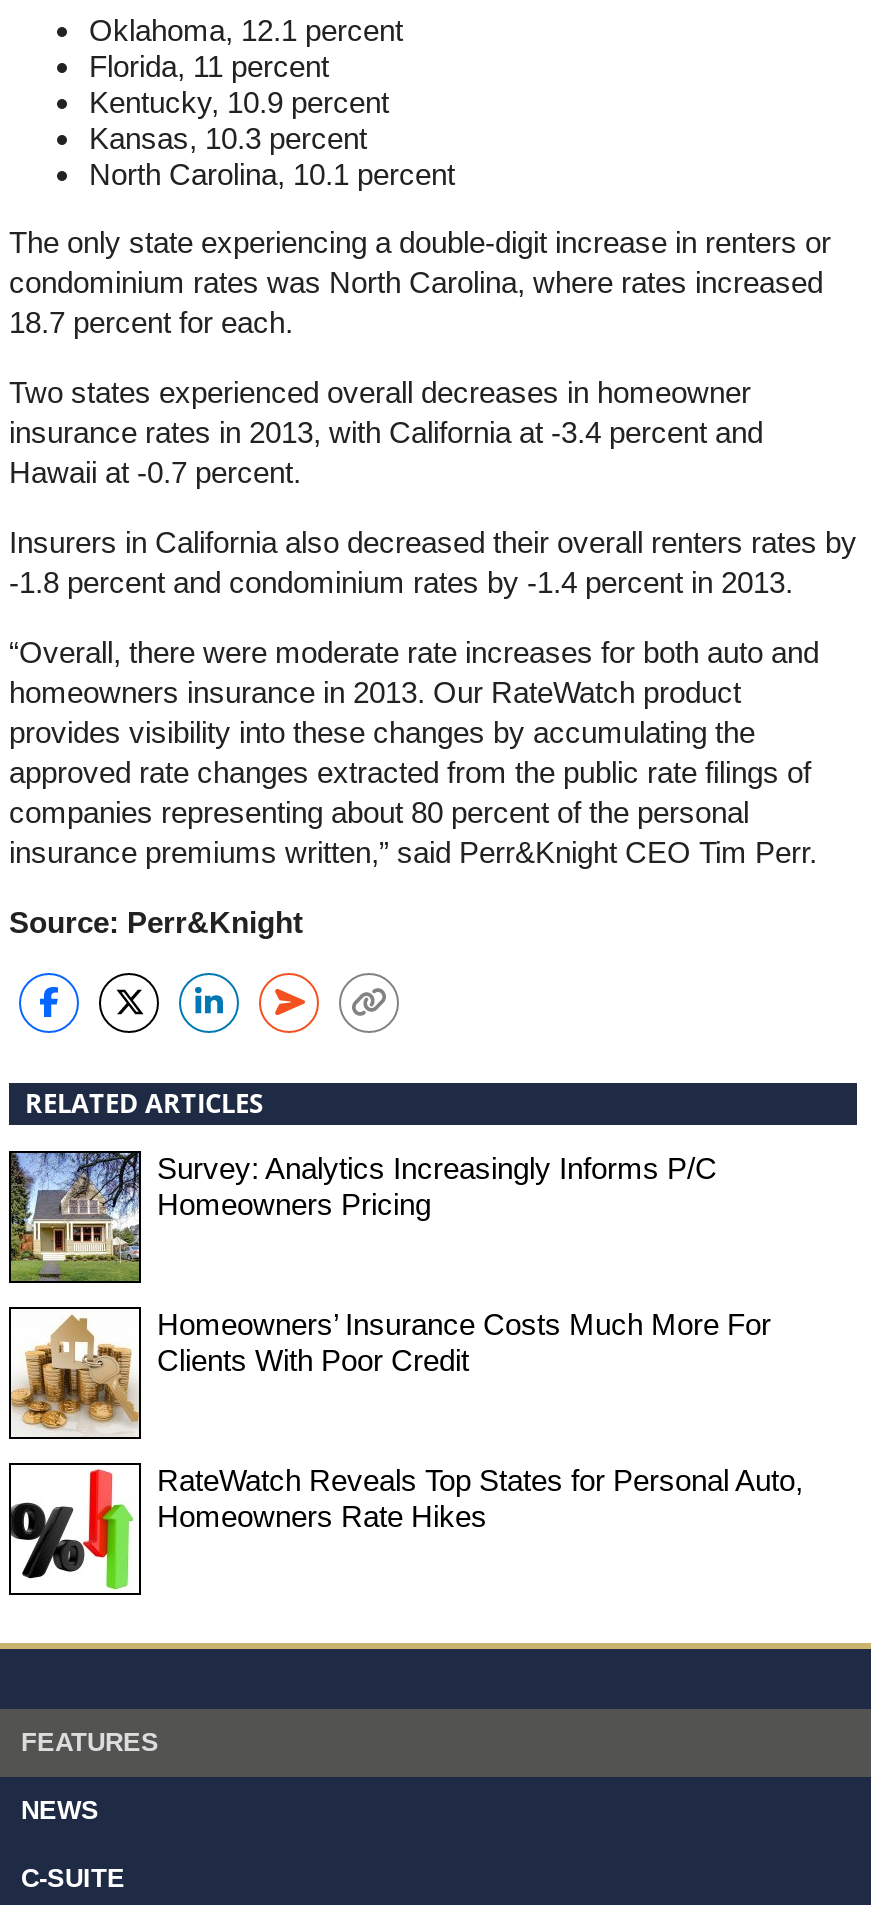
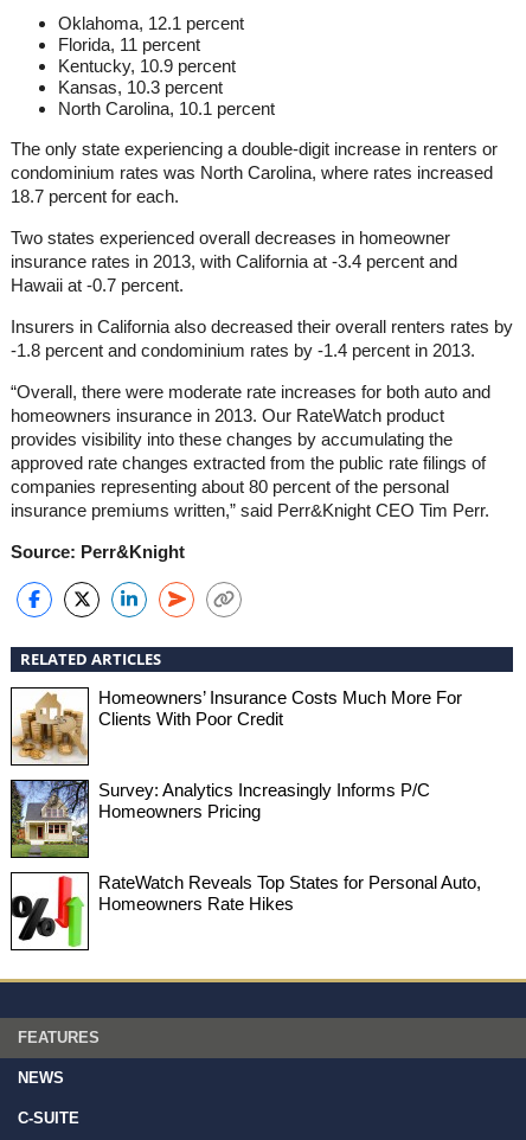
moved down: [image] | Survey: Analytics Increasingly Informs P/C | Homeowners Pricing

moved up: [image] | Homeowners’ Insurance Costs Much More For | Clients With Poor Credit
